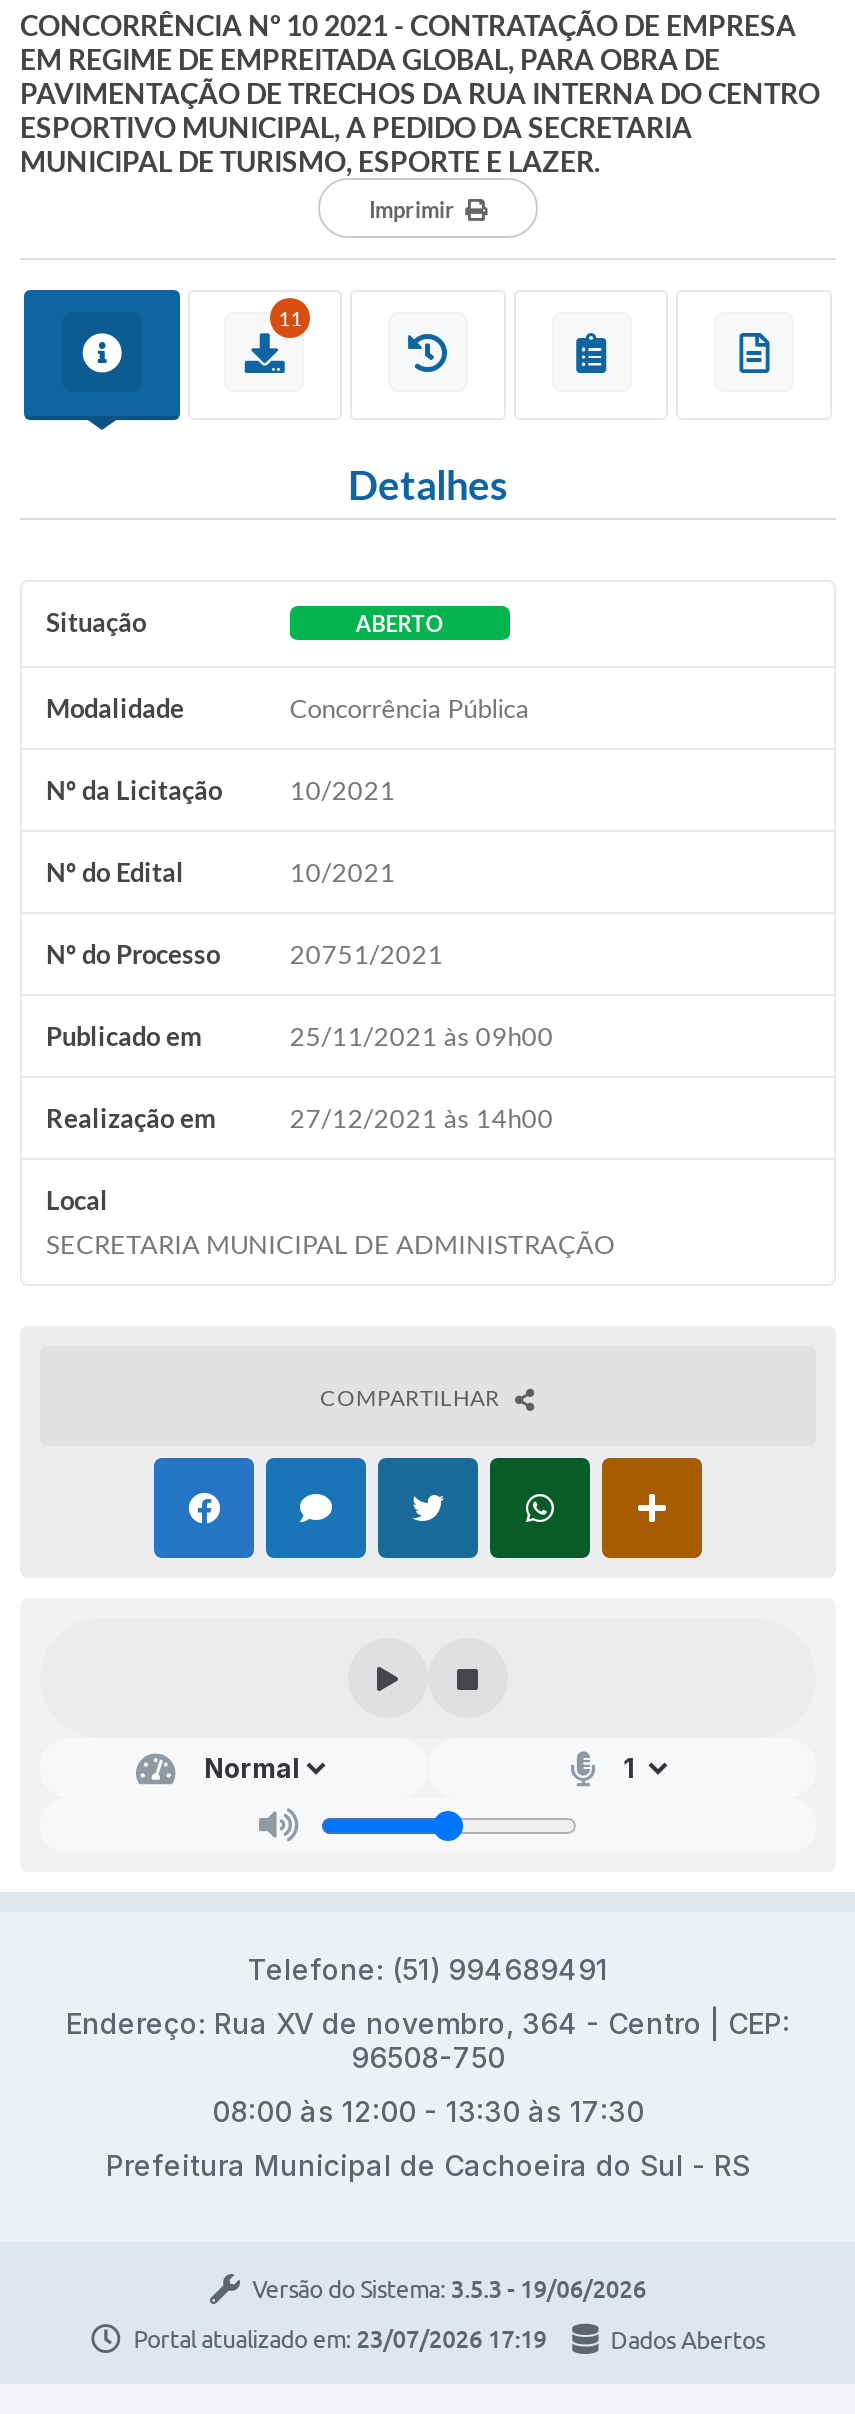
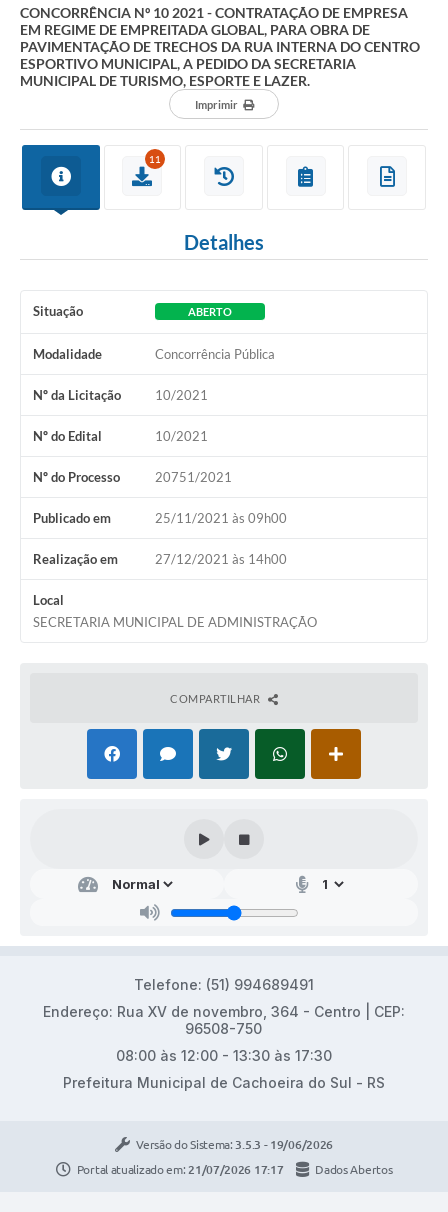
- Portal atualizado em: 23/07/2026 17:19
+ Portal atualizado em: 21/07/2026 17:17
